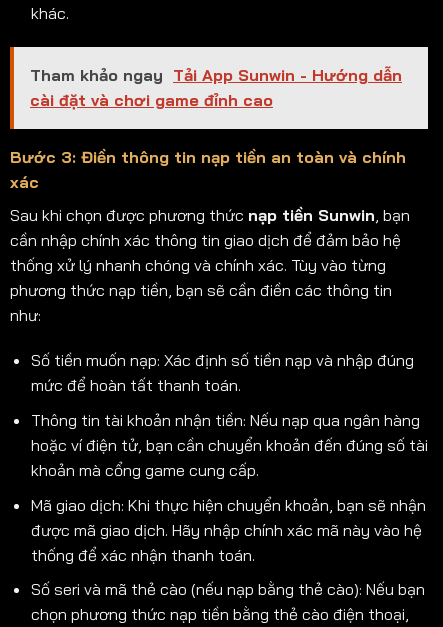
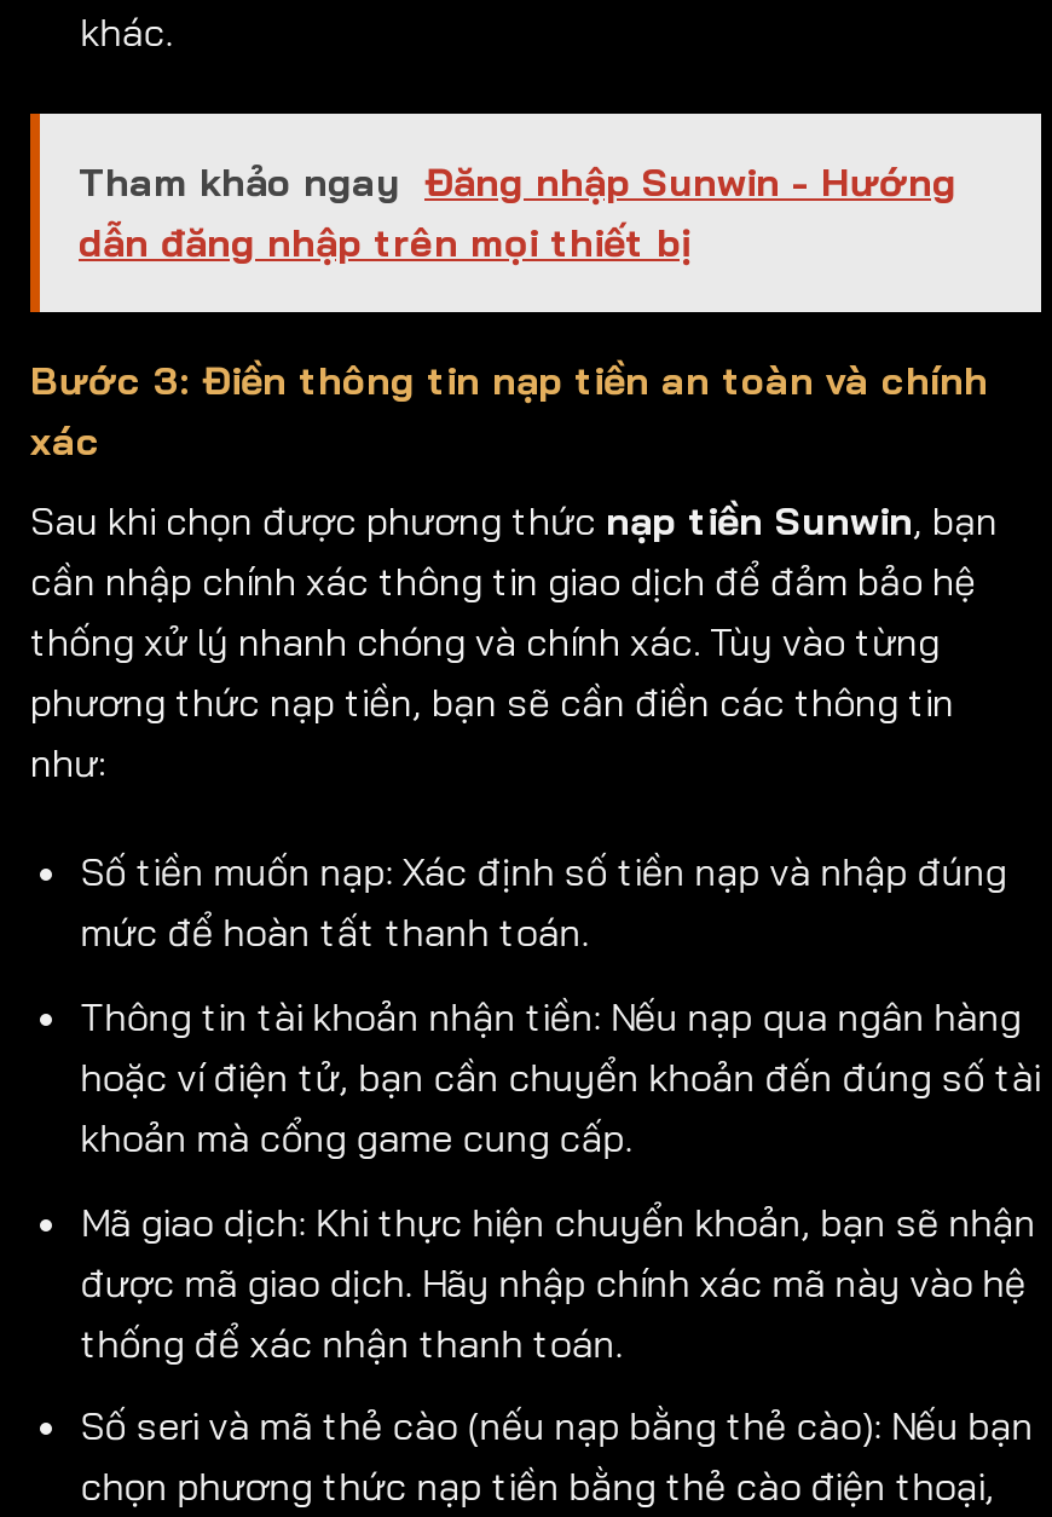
- Tham khảo ngay Tải App Sunwin - Hướng dẫn
- cài đặt và chơi game đỉnh cao
+ Tham khảo ngay Đăng nhập Sunwin - Hướng
+ dẫn đăng nhập trên mọi thiết bị
